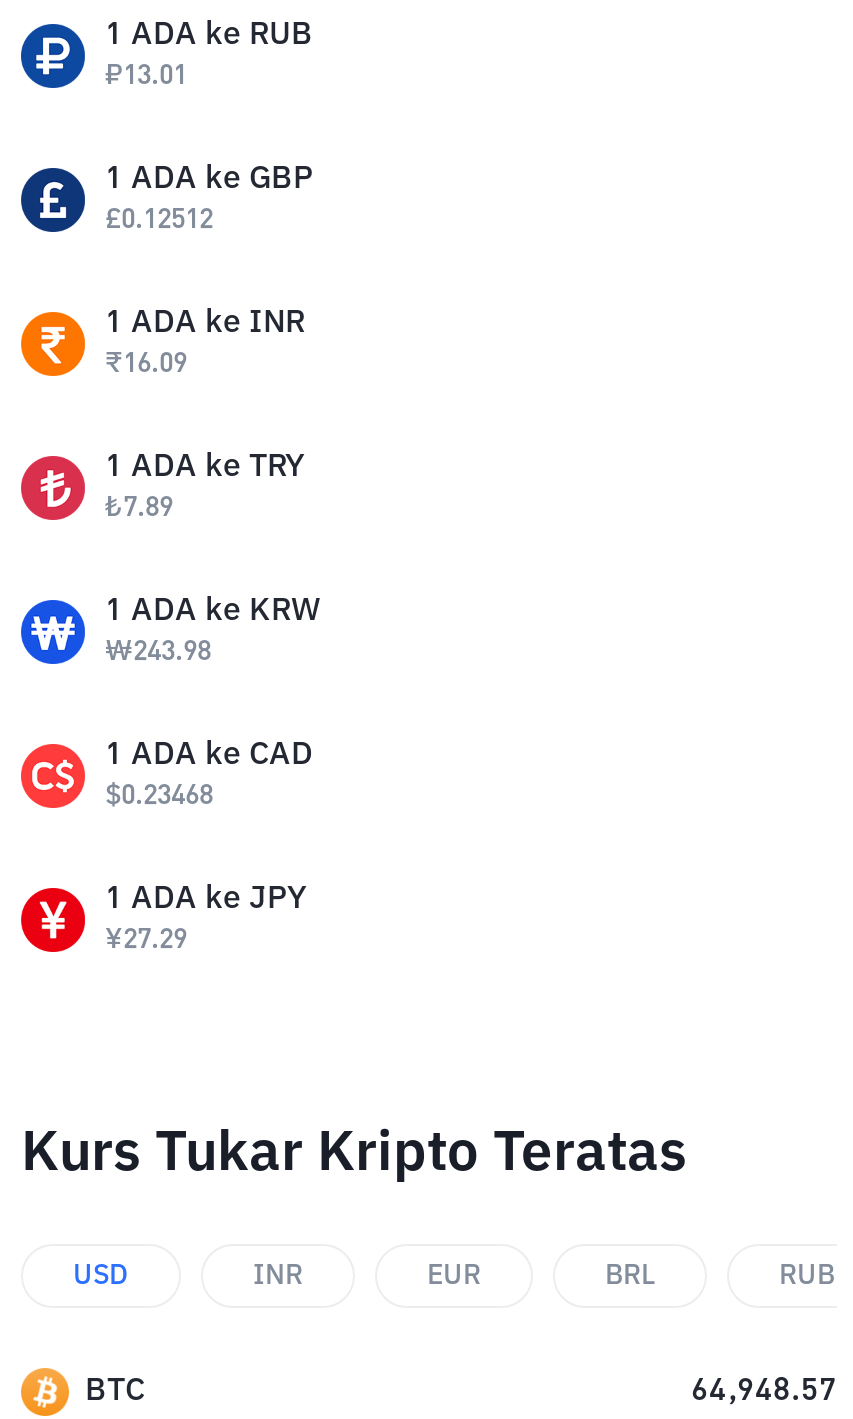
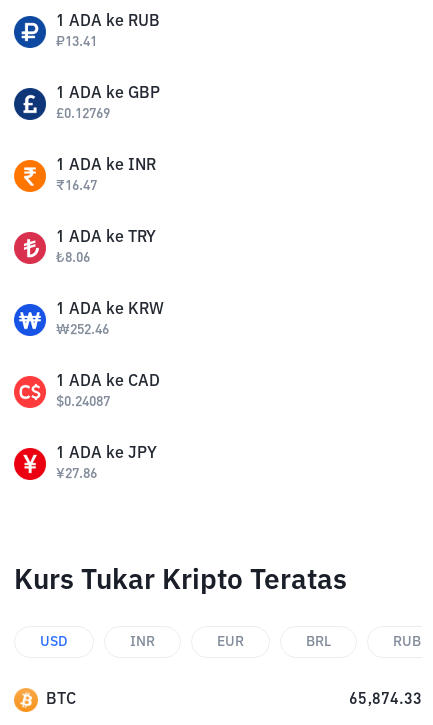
- ₽13.01
+ ₽13.41

- £0.12512
+ £0.12769

- ₹16.09
+ ₹16.47

- ₺7.89
+ ₺8.06

- ₩243.98
+ ₩252.46

- $0.23468
+ $0.24087

- ¥27.29
+ ¥27.86

- 64,948.57
+ 65,874.33
